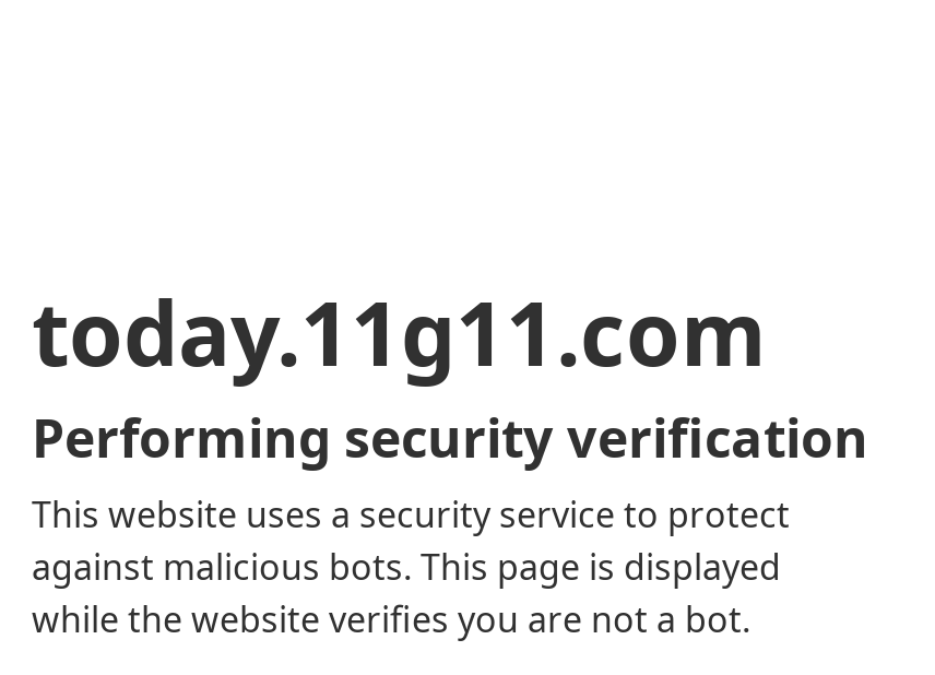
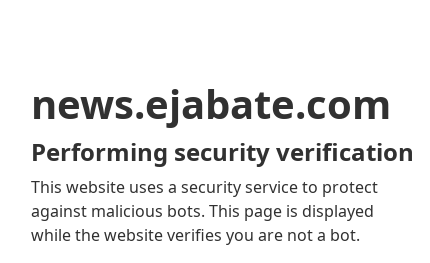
- today.11g11.com
+ news.ejabate.com
